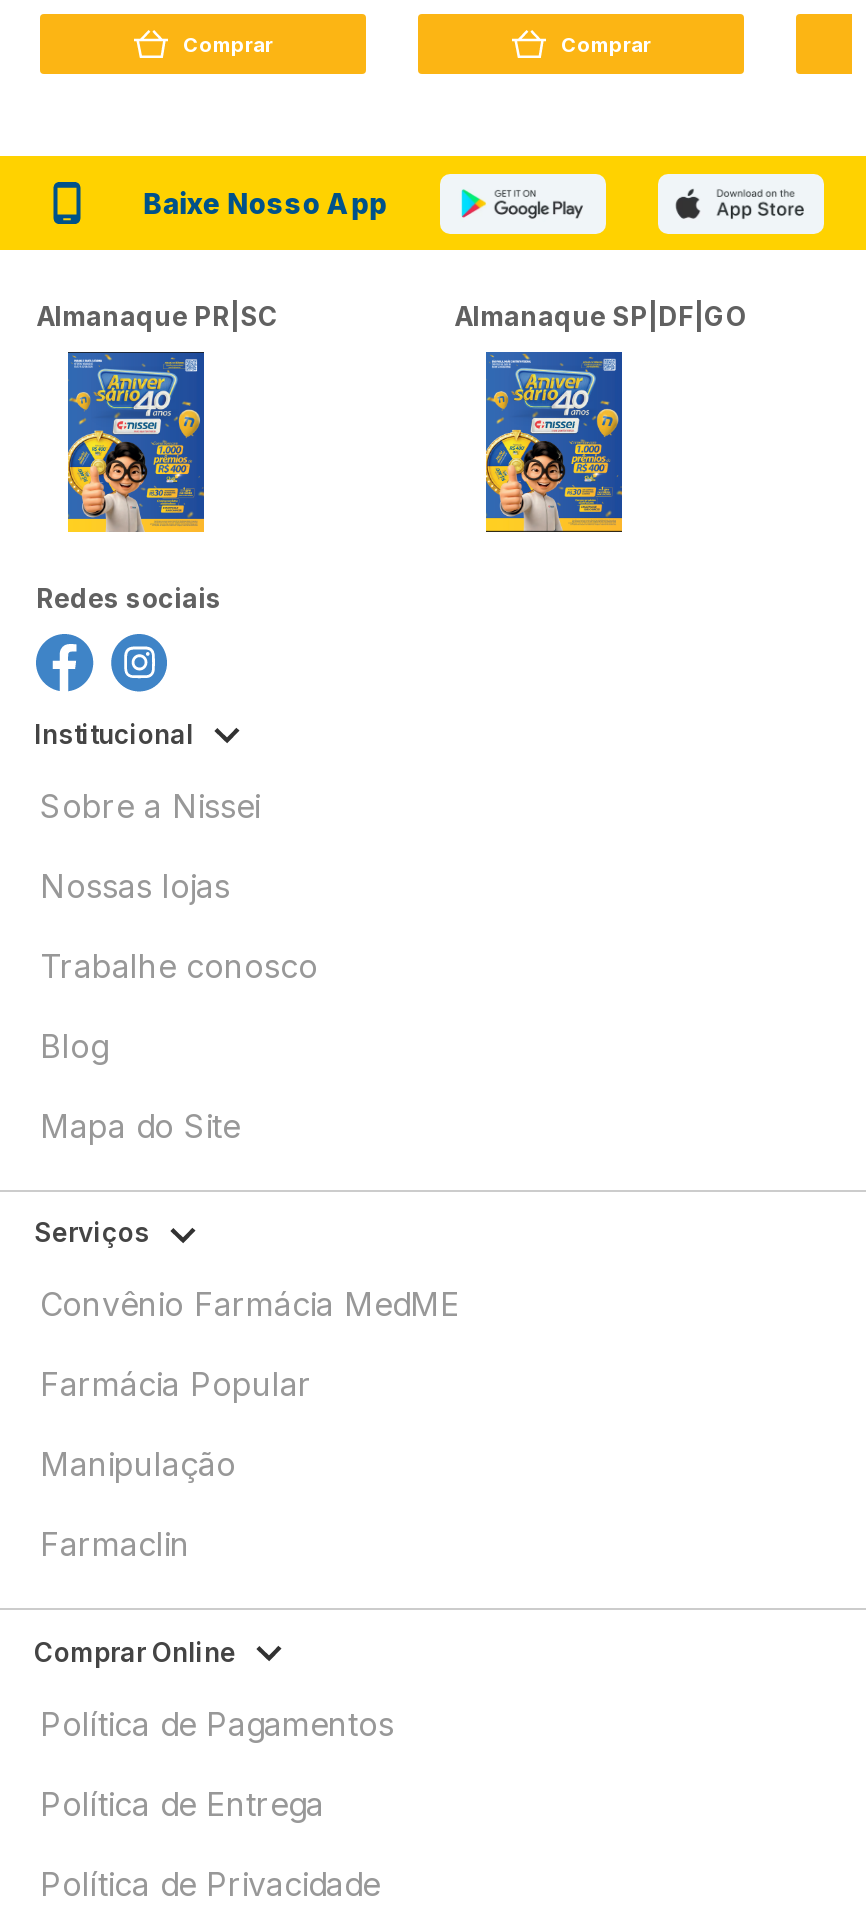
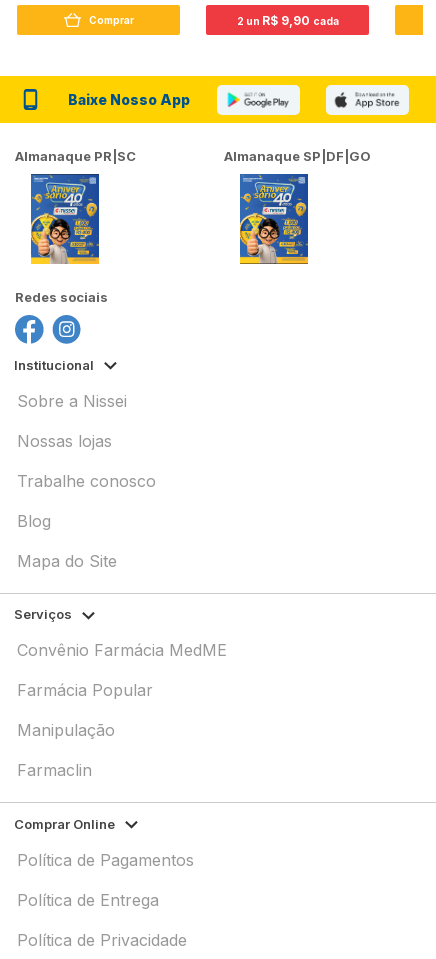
- Comprar
+ 2 un R$ 9,90 cada
